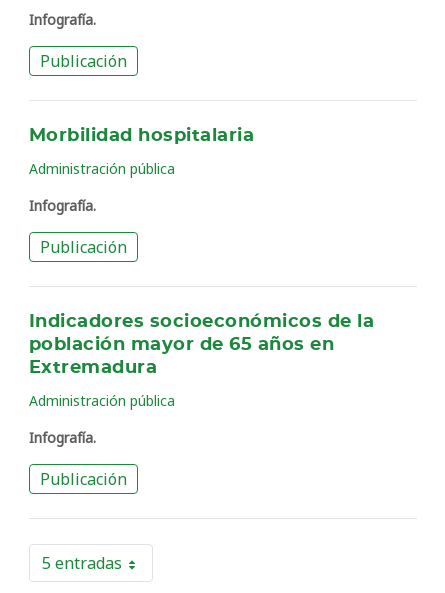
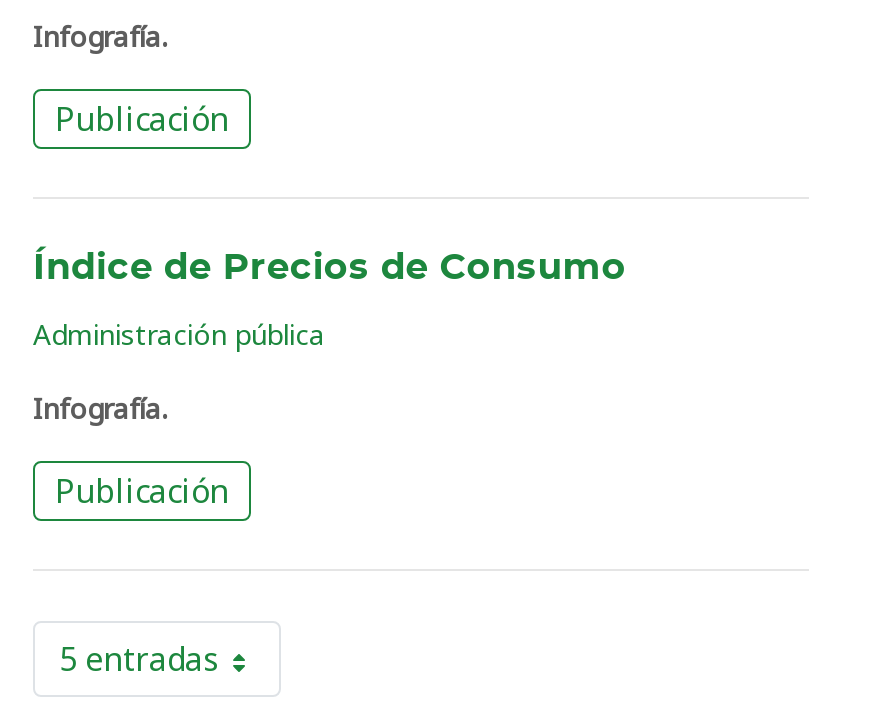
- Morbilidad hospitalaria
- Administración pública
- Infografía.
- Publicación
- Indicadores socioeconómicos de la
- población mayor de 65 años en
- Extremadura
+ Índice de Precios de Consumo
